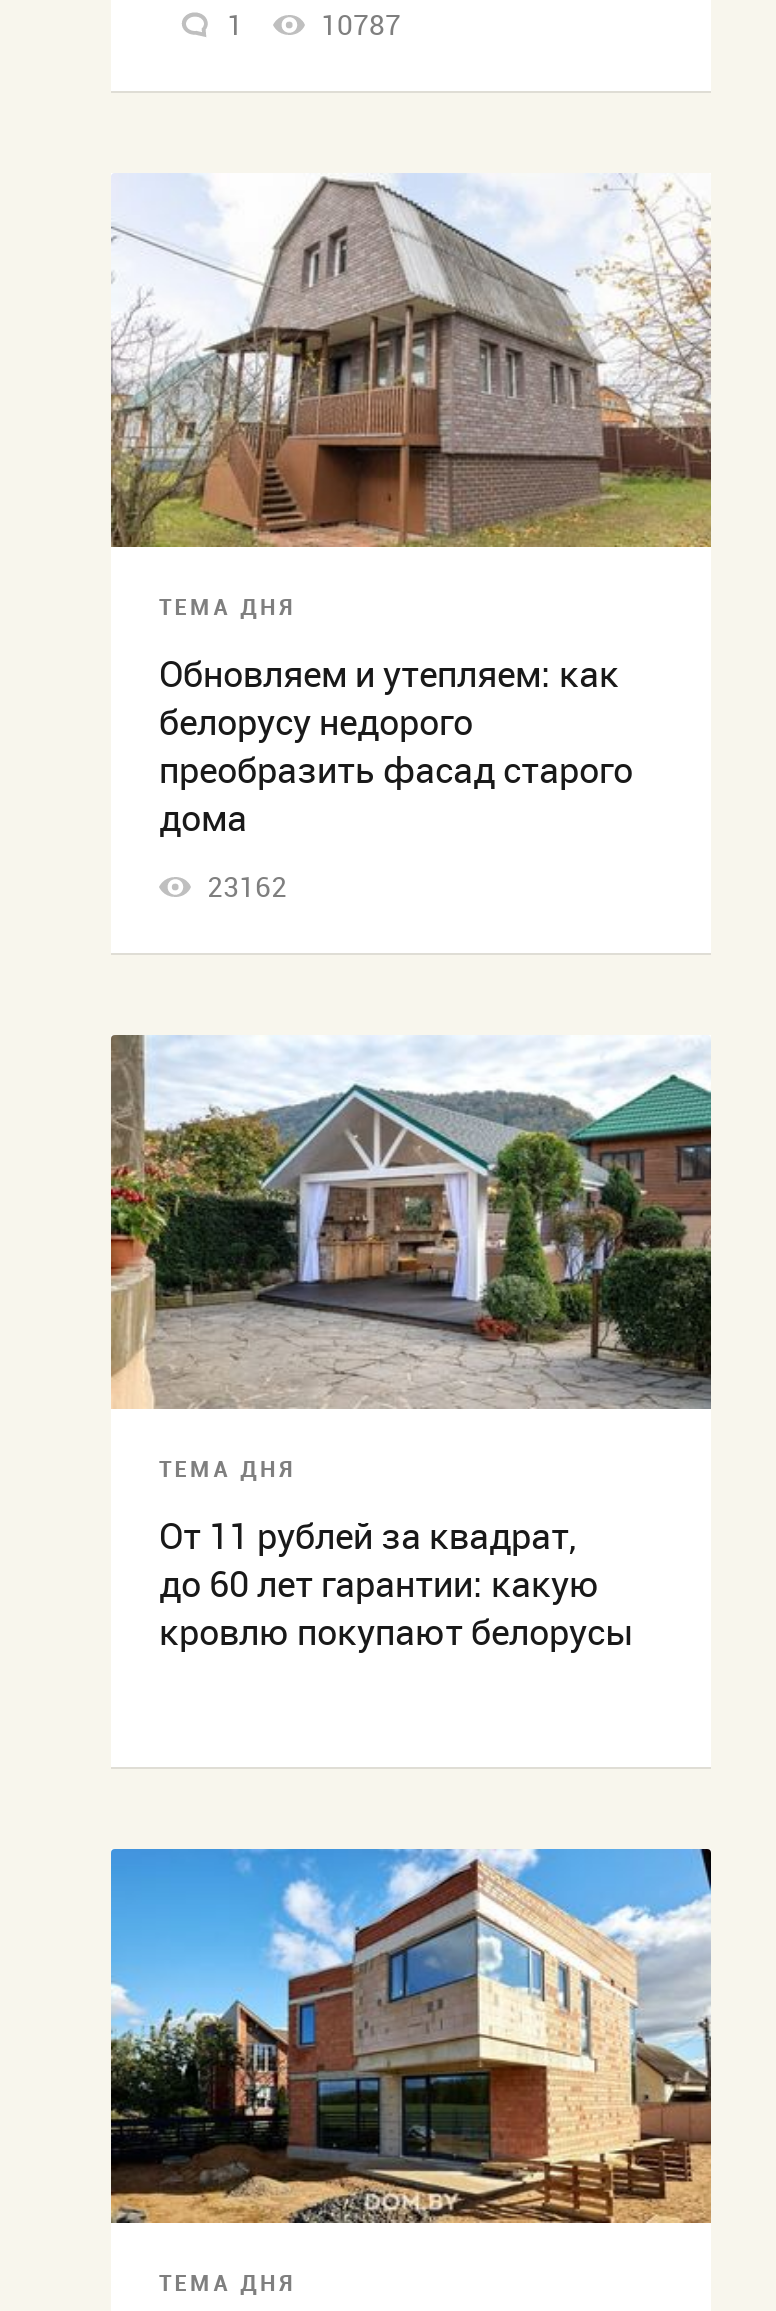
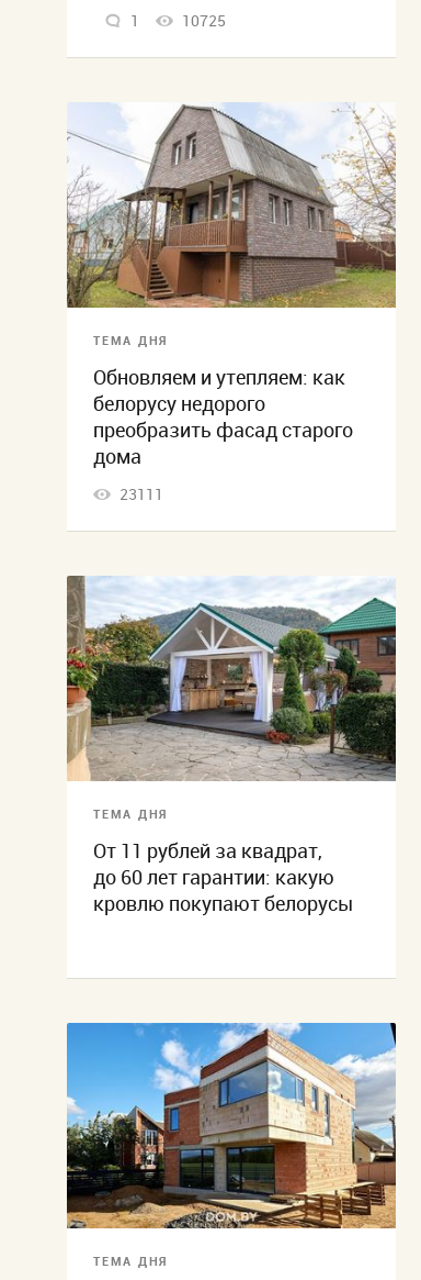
- 10787
+ 10725

- 23162
+ 23111
